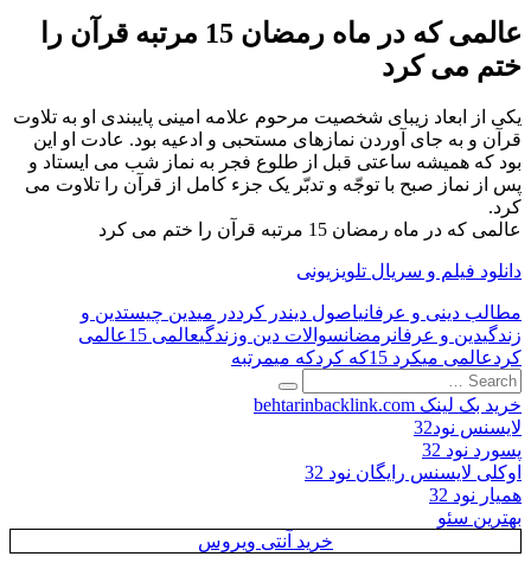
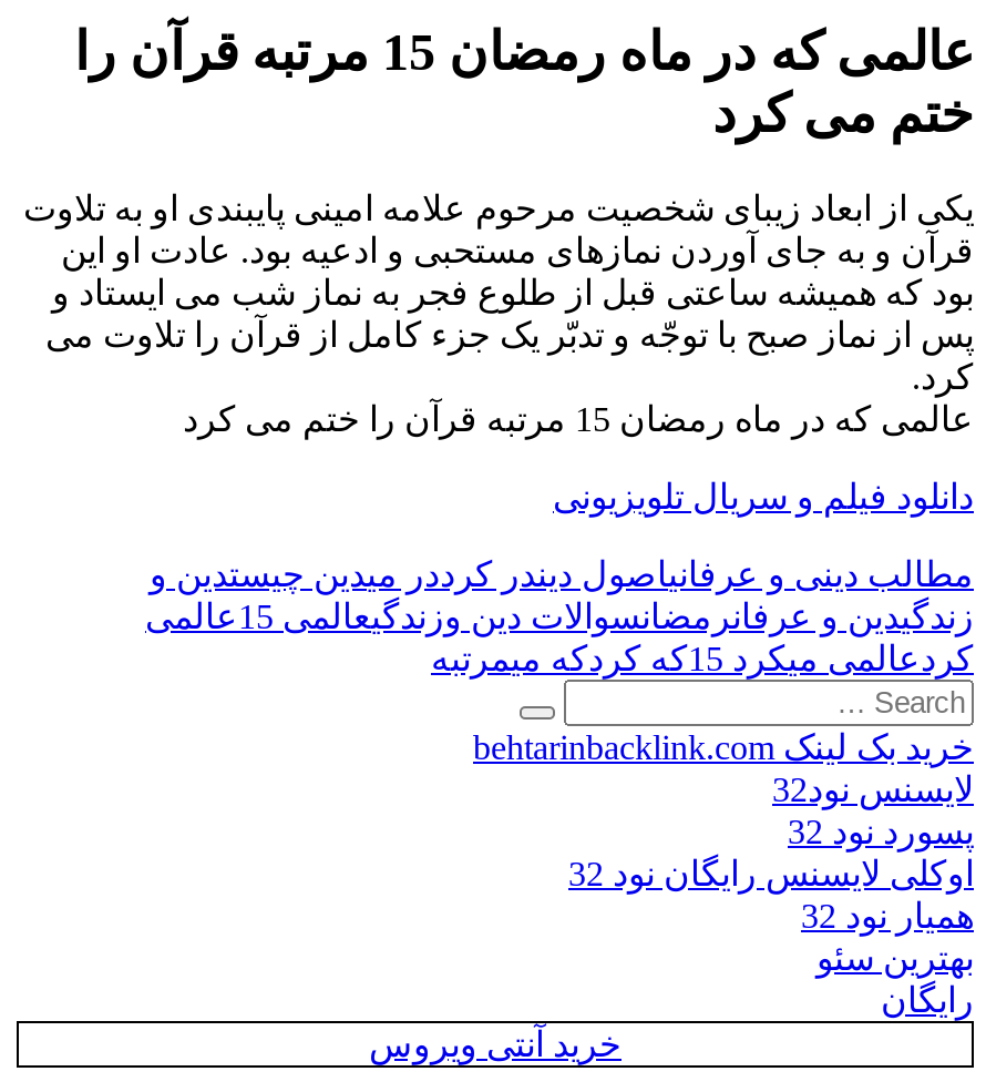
+ رایگان
